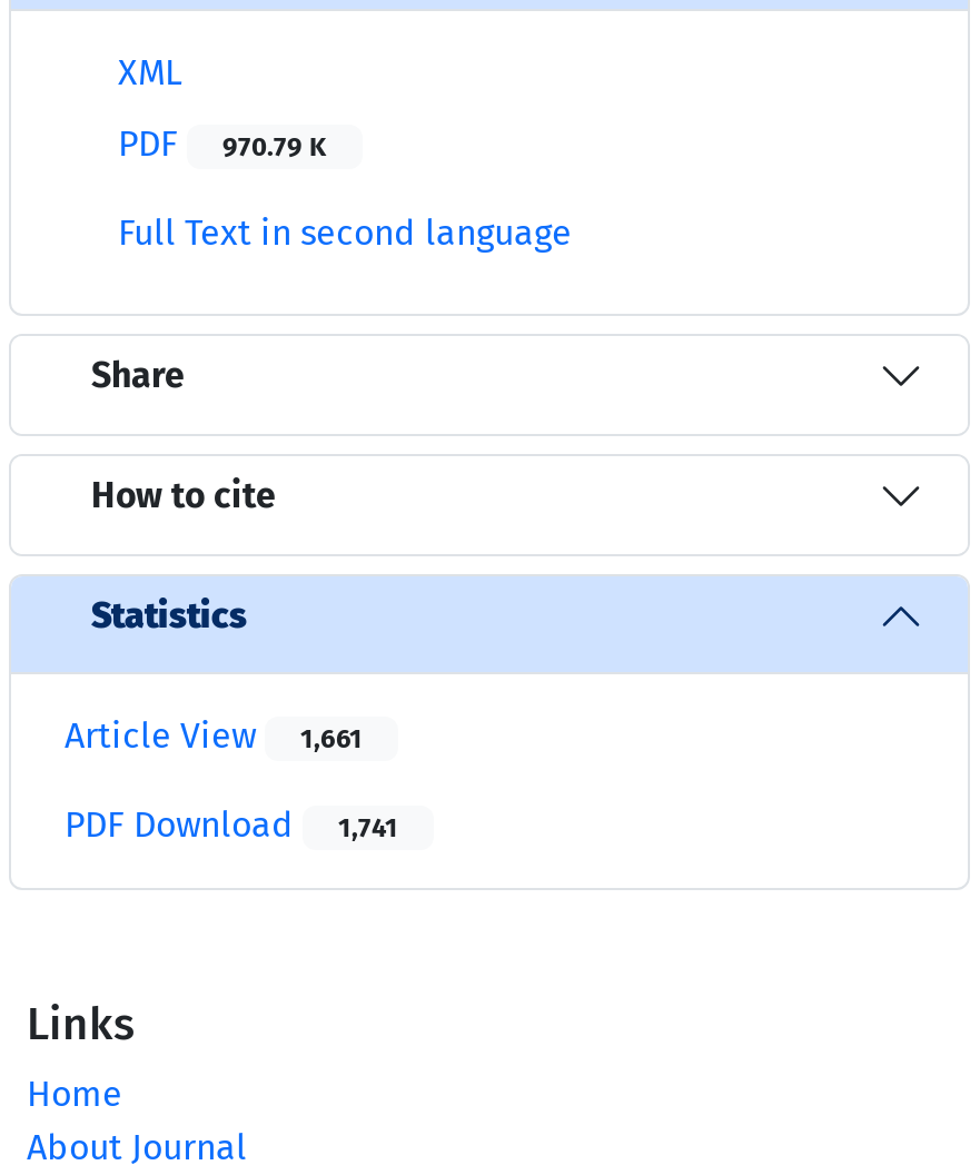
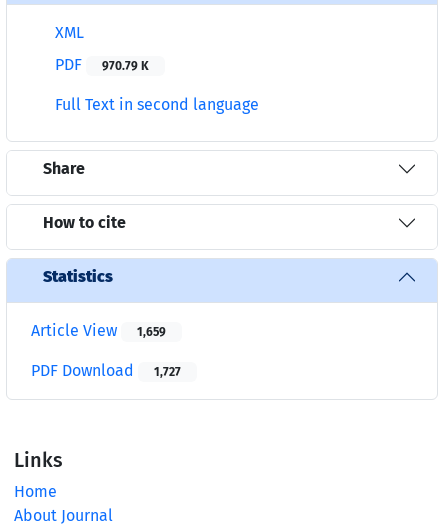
- Article View 1,661
+ Article View 1,659

- PDF Download 1,741
+ PDF Download 1,727
